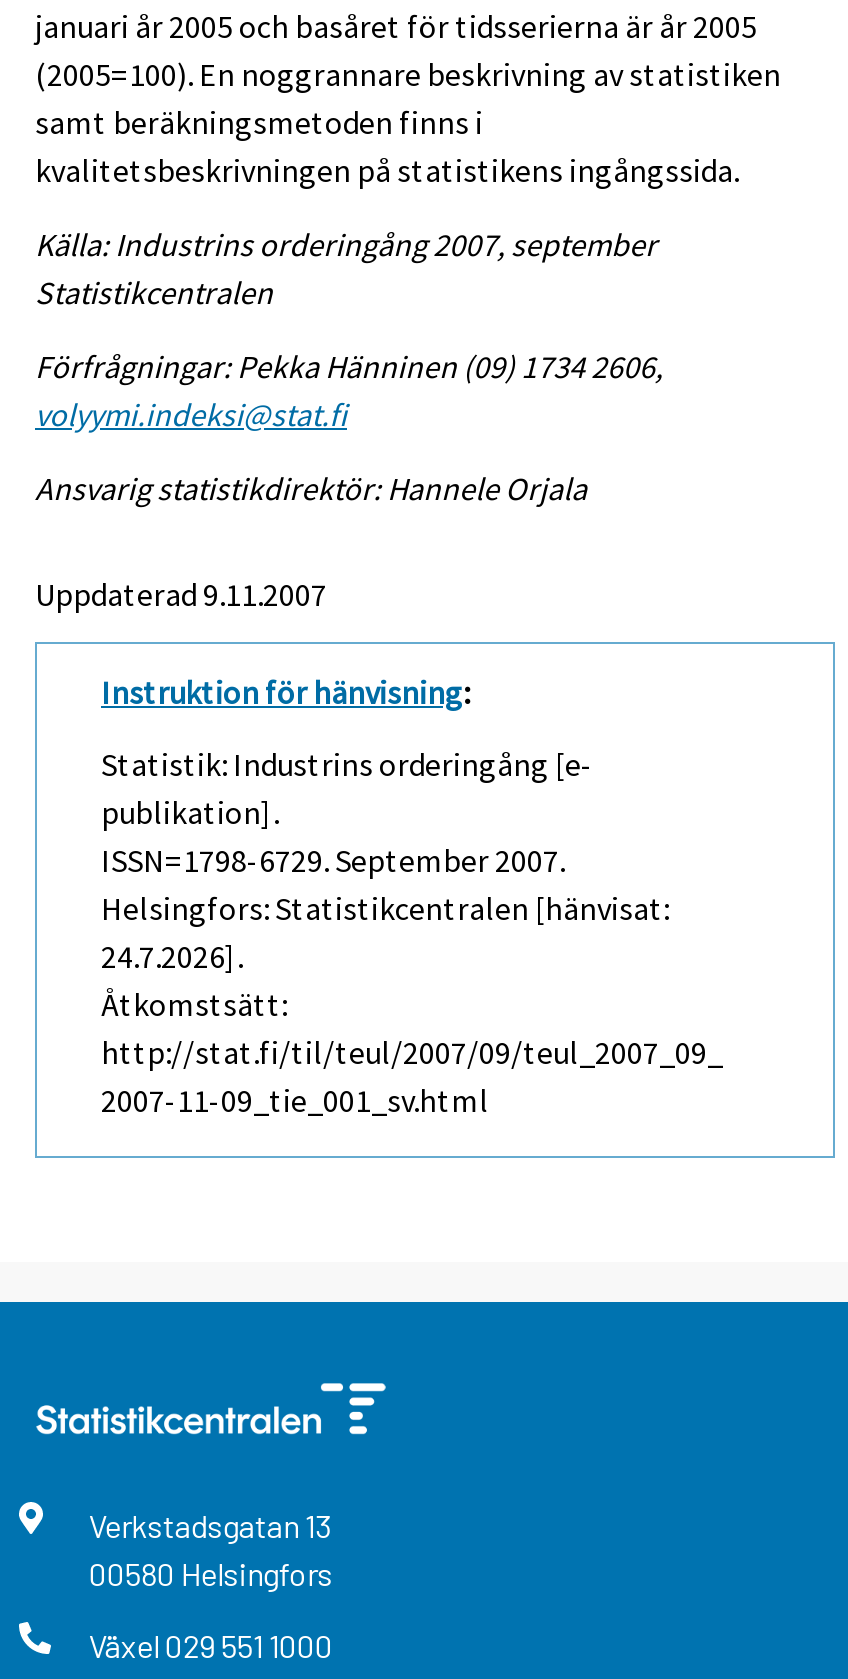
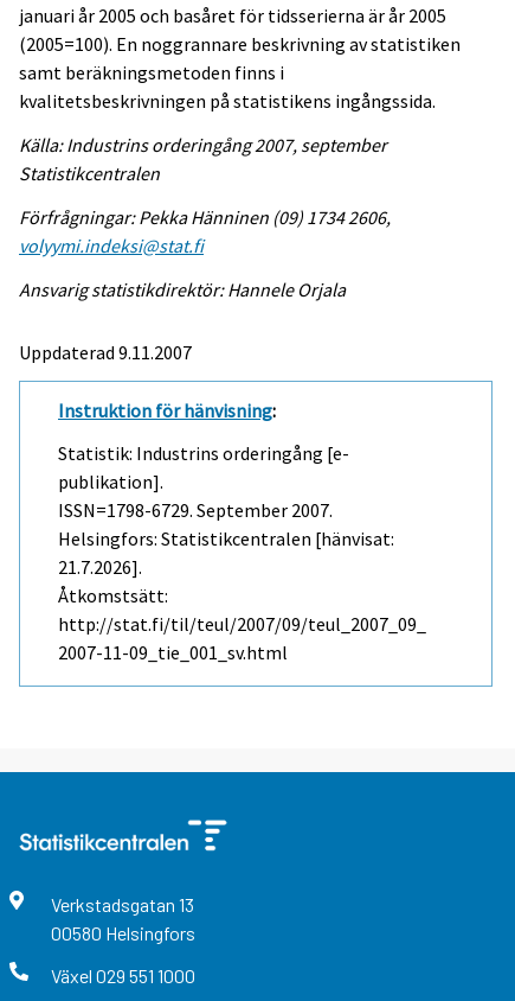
- 24.7.2026].
+ 21.7.2026].
